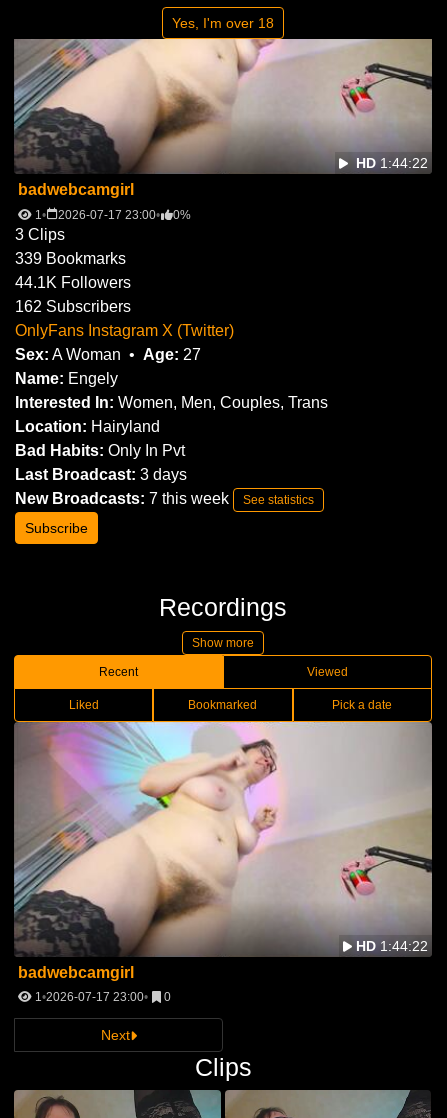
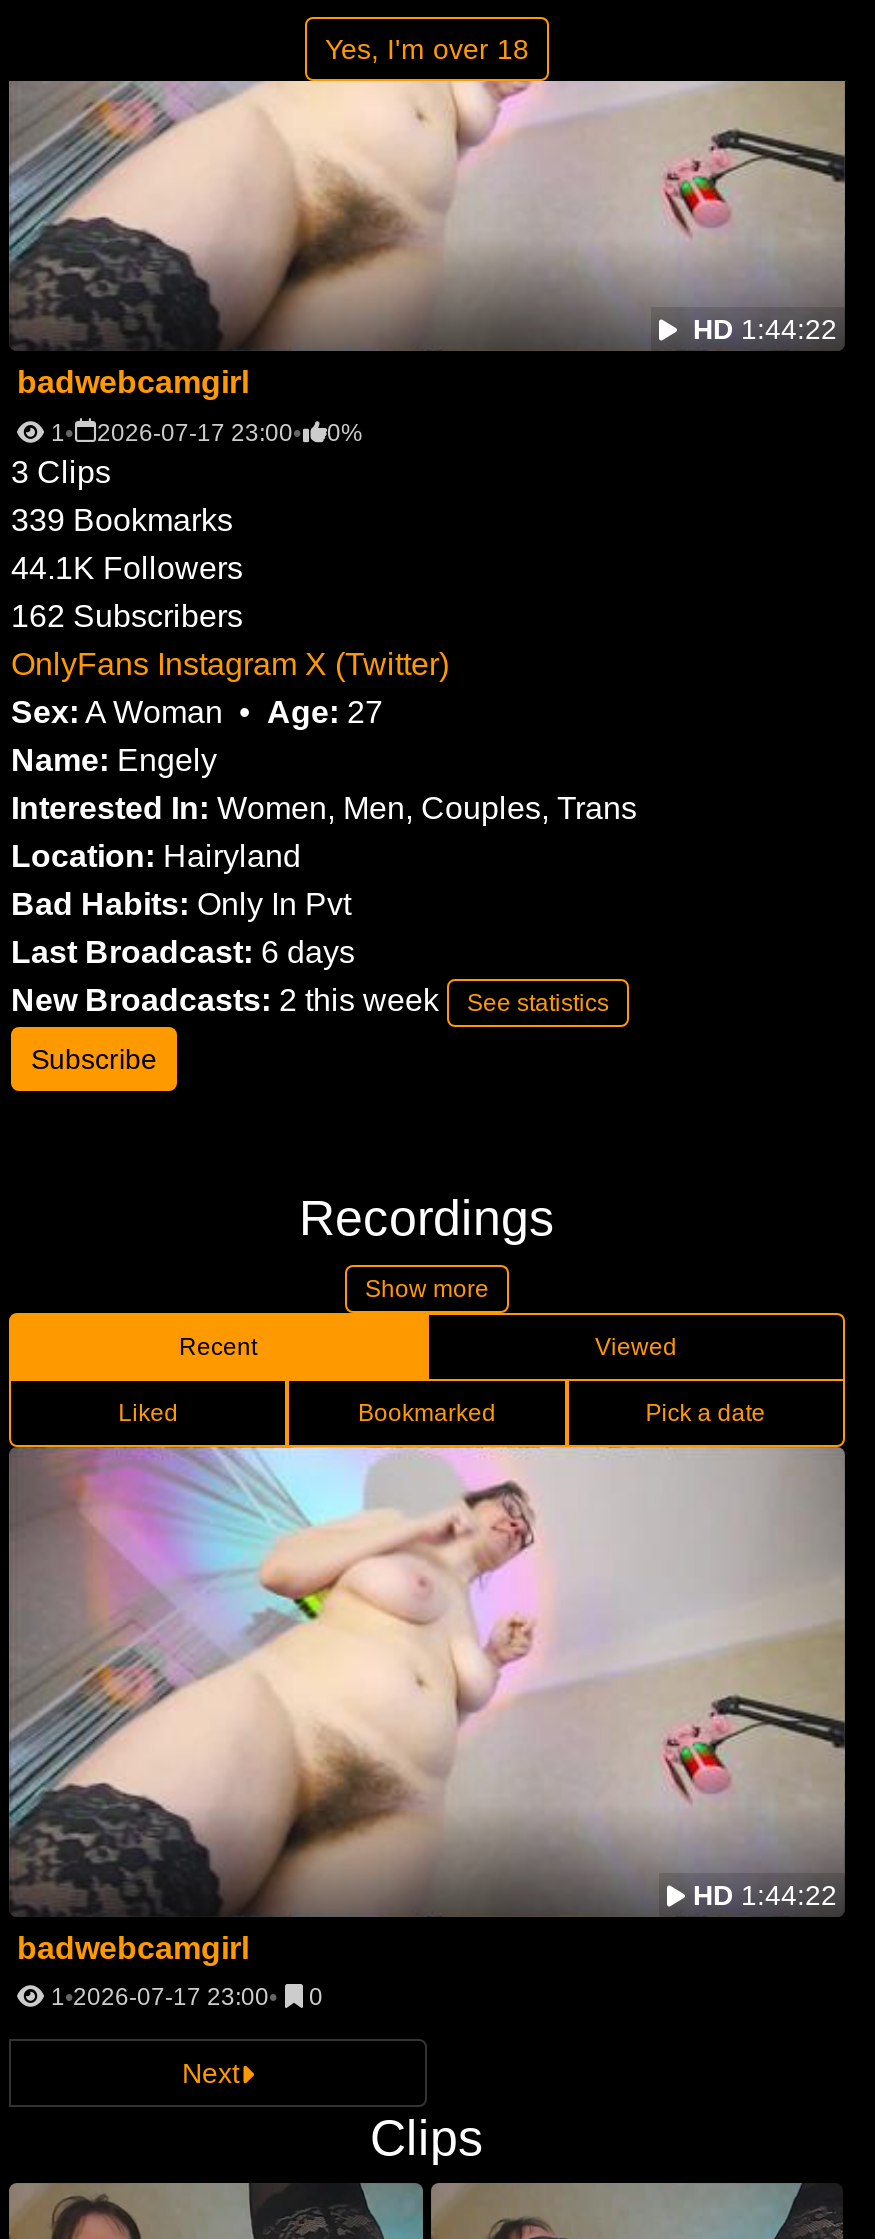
- Last Broadcast: 3 days
+ Last Broadcast: 6 days

- New Broadcasts: 7 this week
+ New Broadcasts: 2 this week
